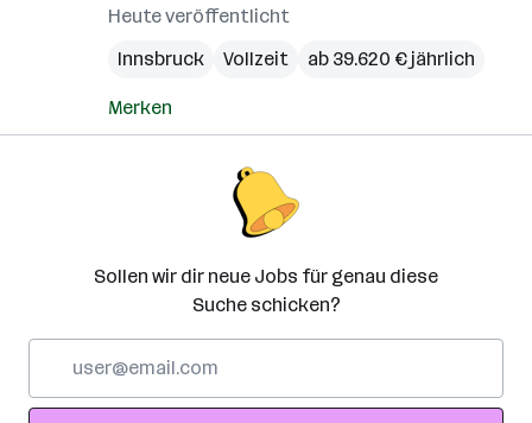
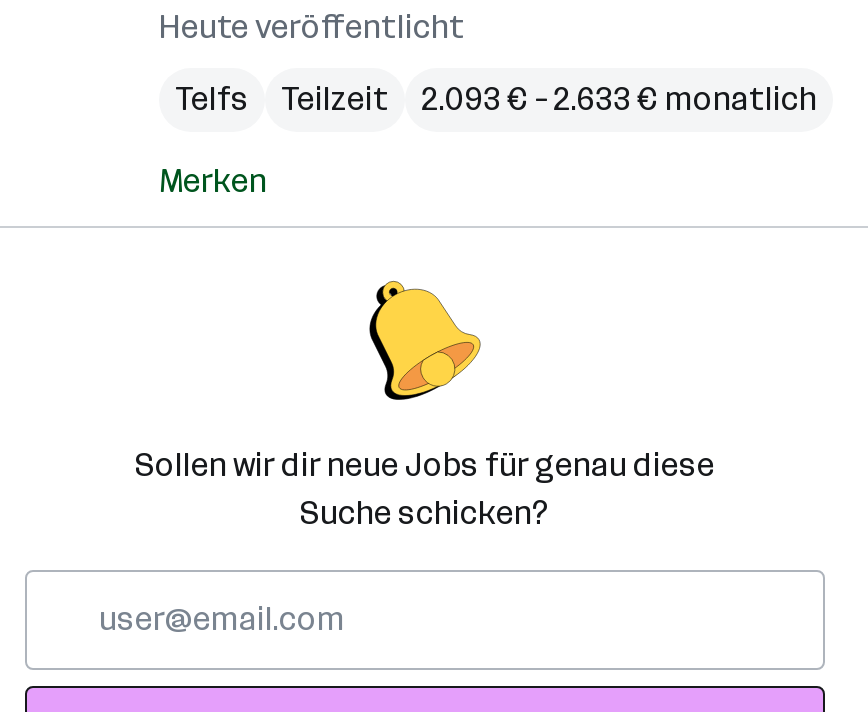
- Innsbruck
- Vollzeit
- ab 39.620 € jährlich
+ Telfs
+ Teilzeit
+ 2.093 € – 2.633 € monatlich
